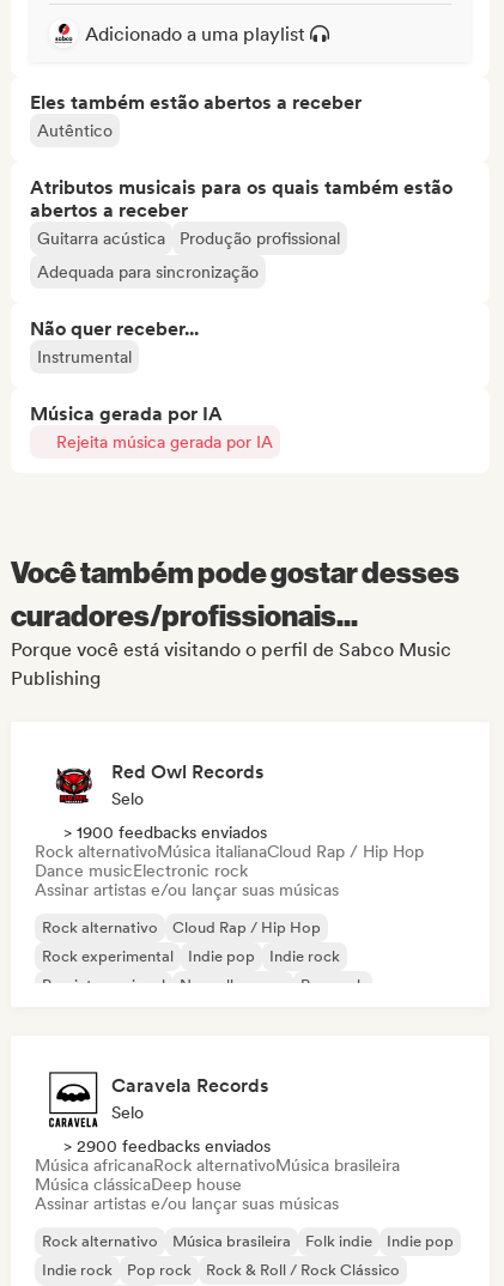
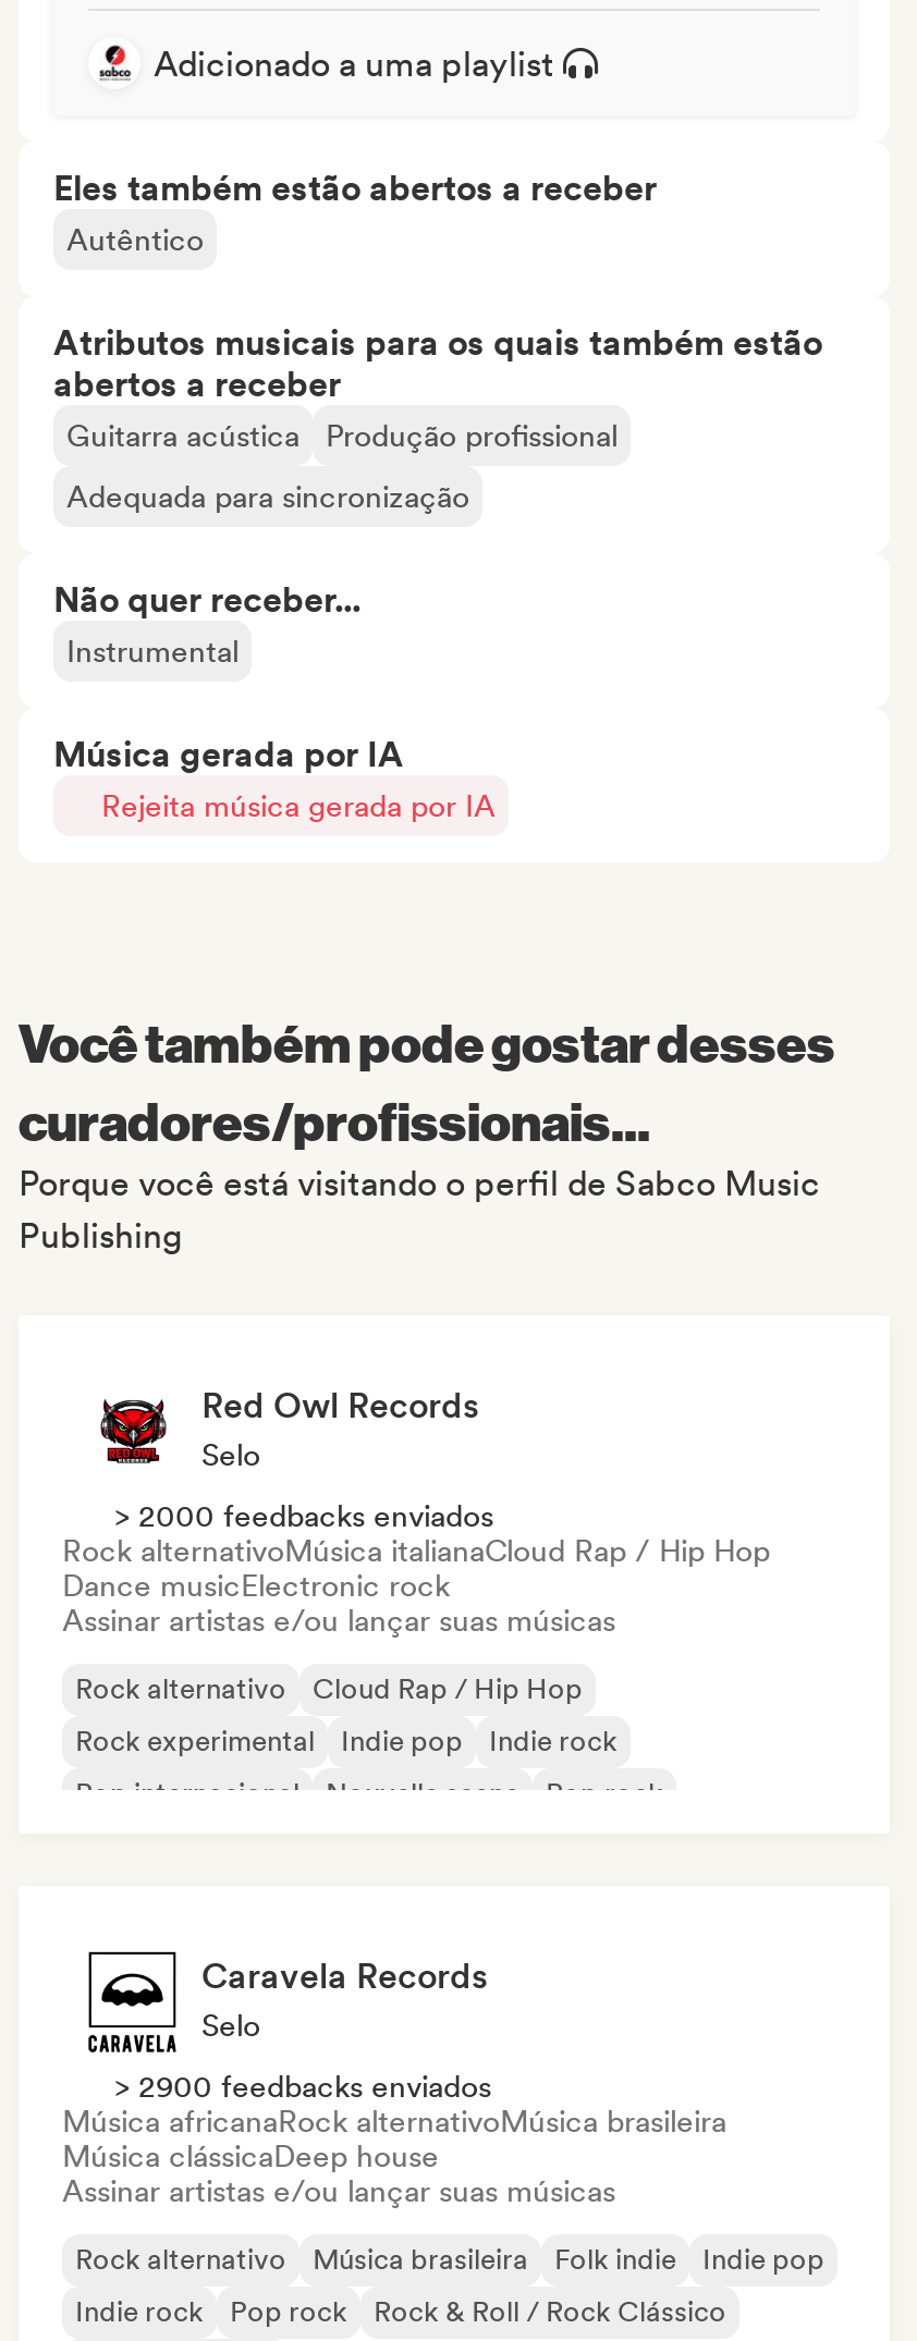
- > 1900 feedbacks enviados
+ > 2000 feedbacks enviados
